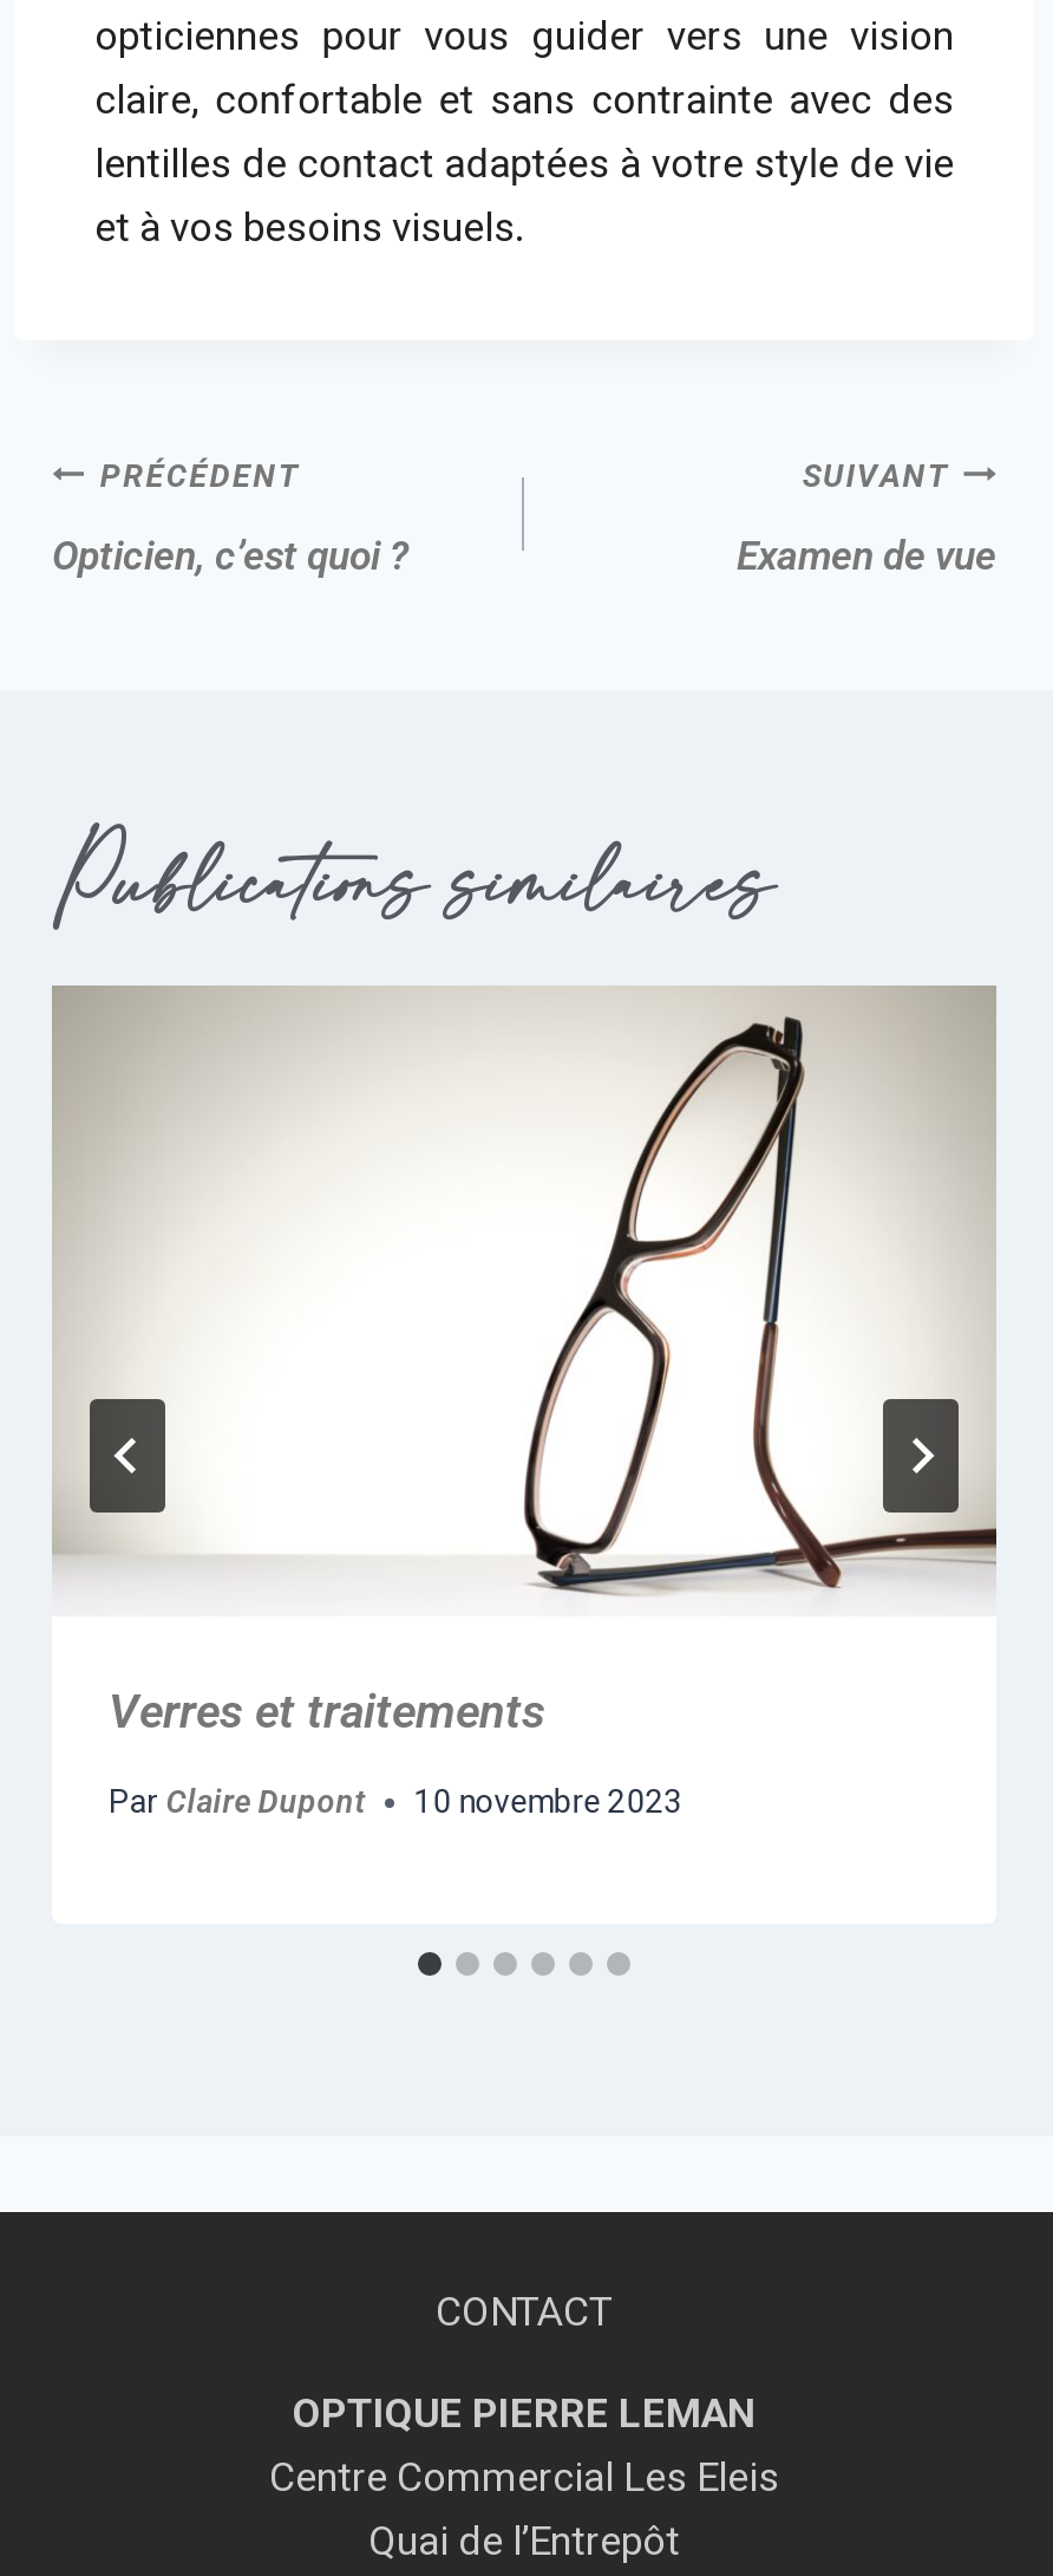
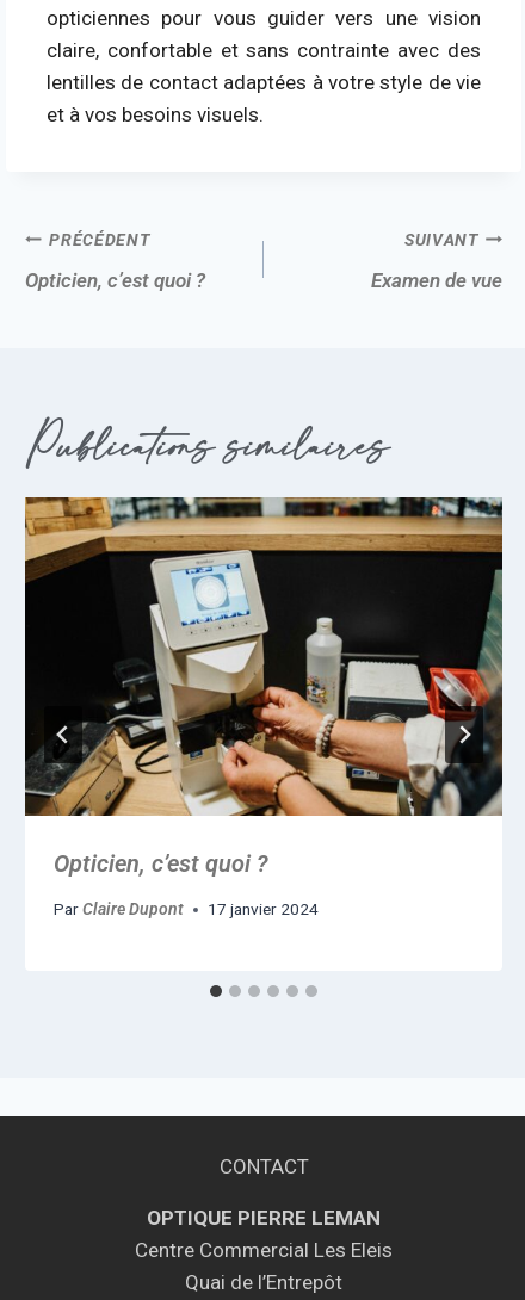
- [image]
- Verres et traitements
+ [image]
+ Opticien, c’est quoi ?

- Par Claire Dupont 10 novembre 2023
+ Par Claire Dupont 17 janvier 2024
